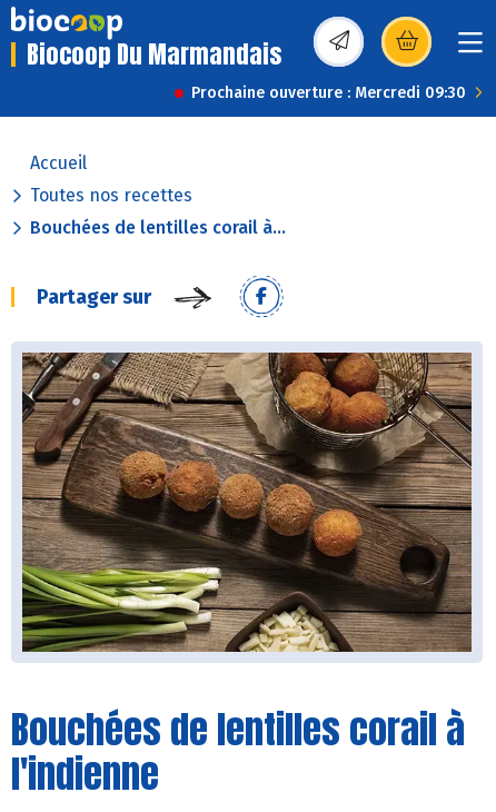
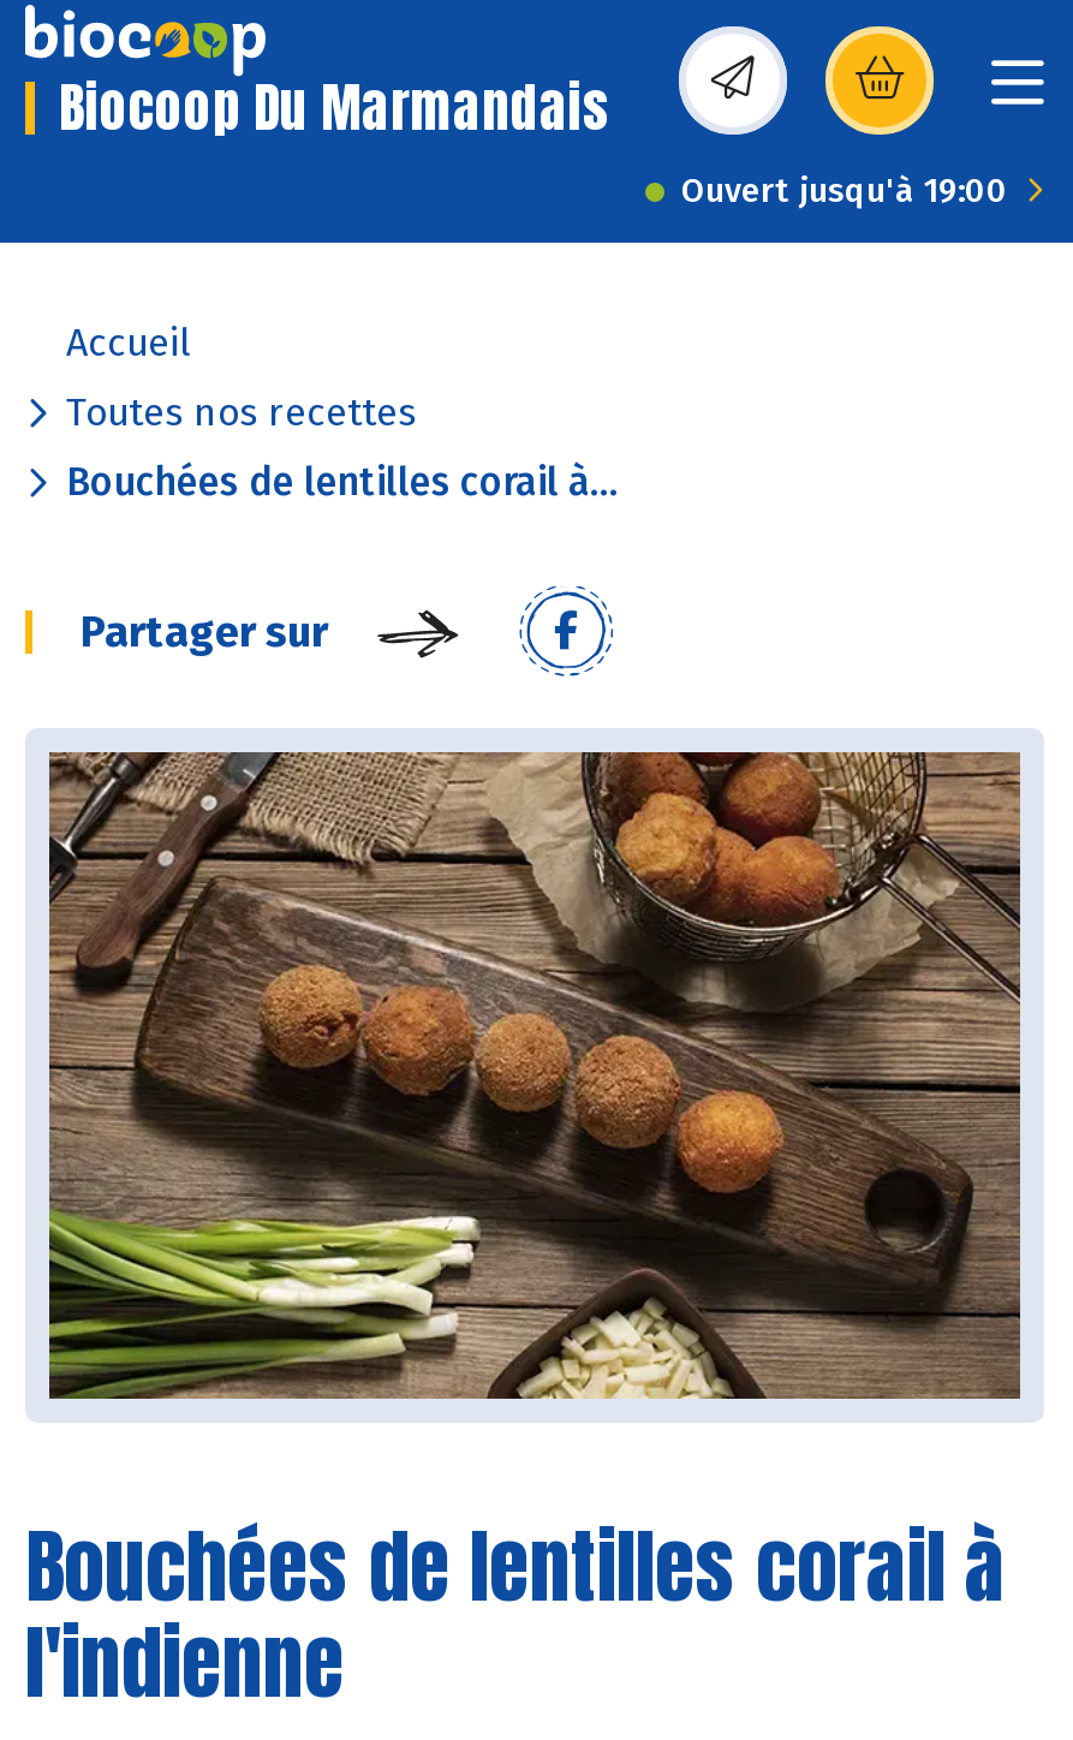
- Prochaine ouverture : Mercredi 09:30
+ Ouvert jusqu'à 19:00
